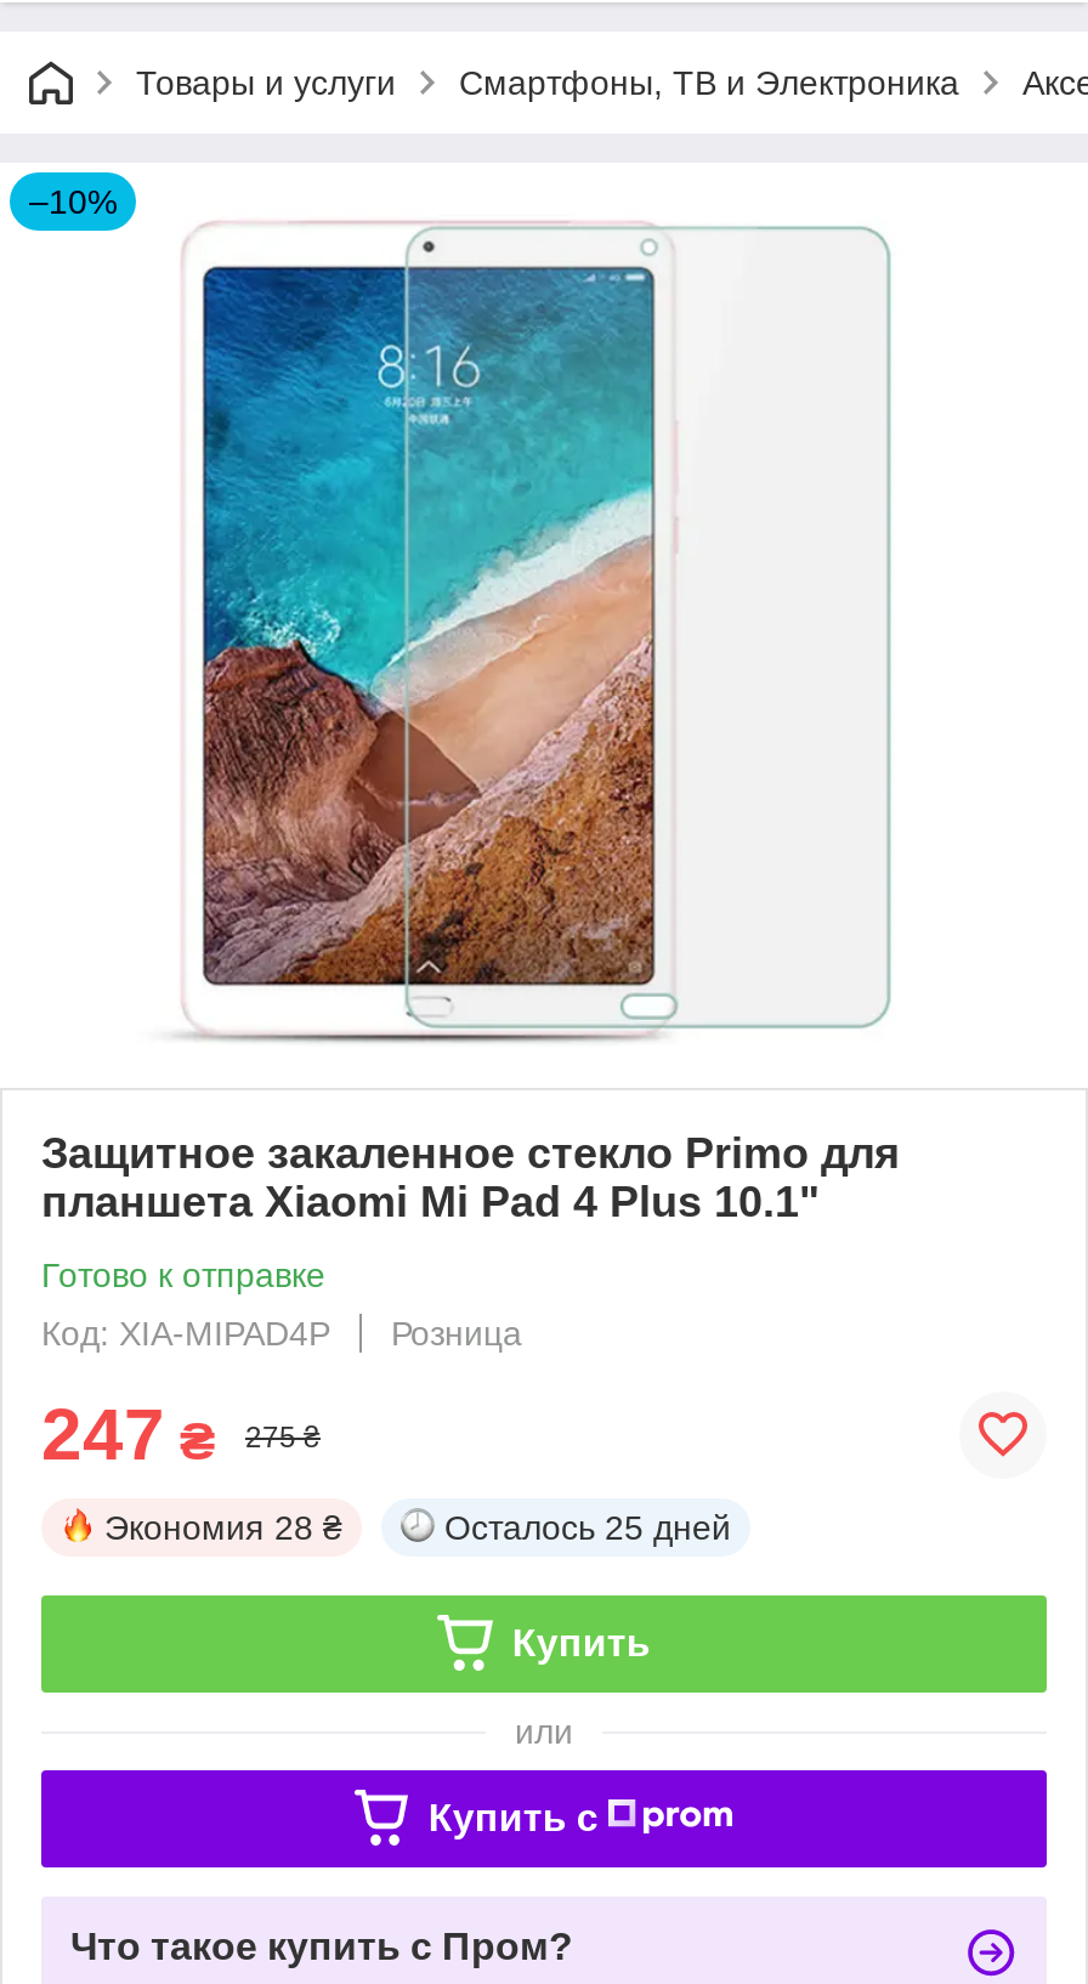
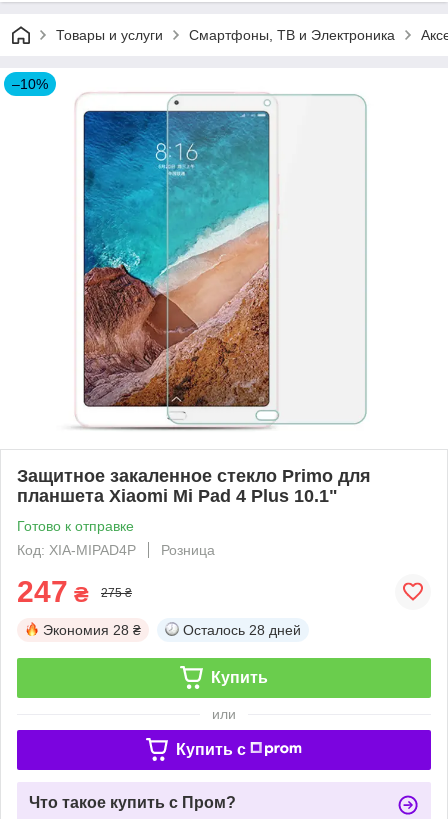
- Осталось 25 дней
+ Осталось 28 дней
